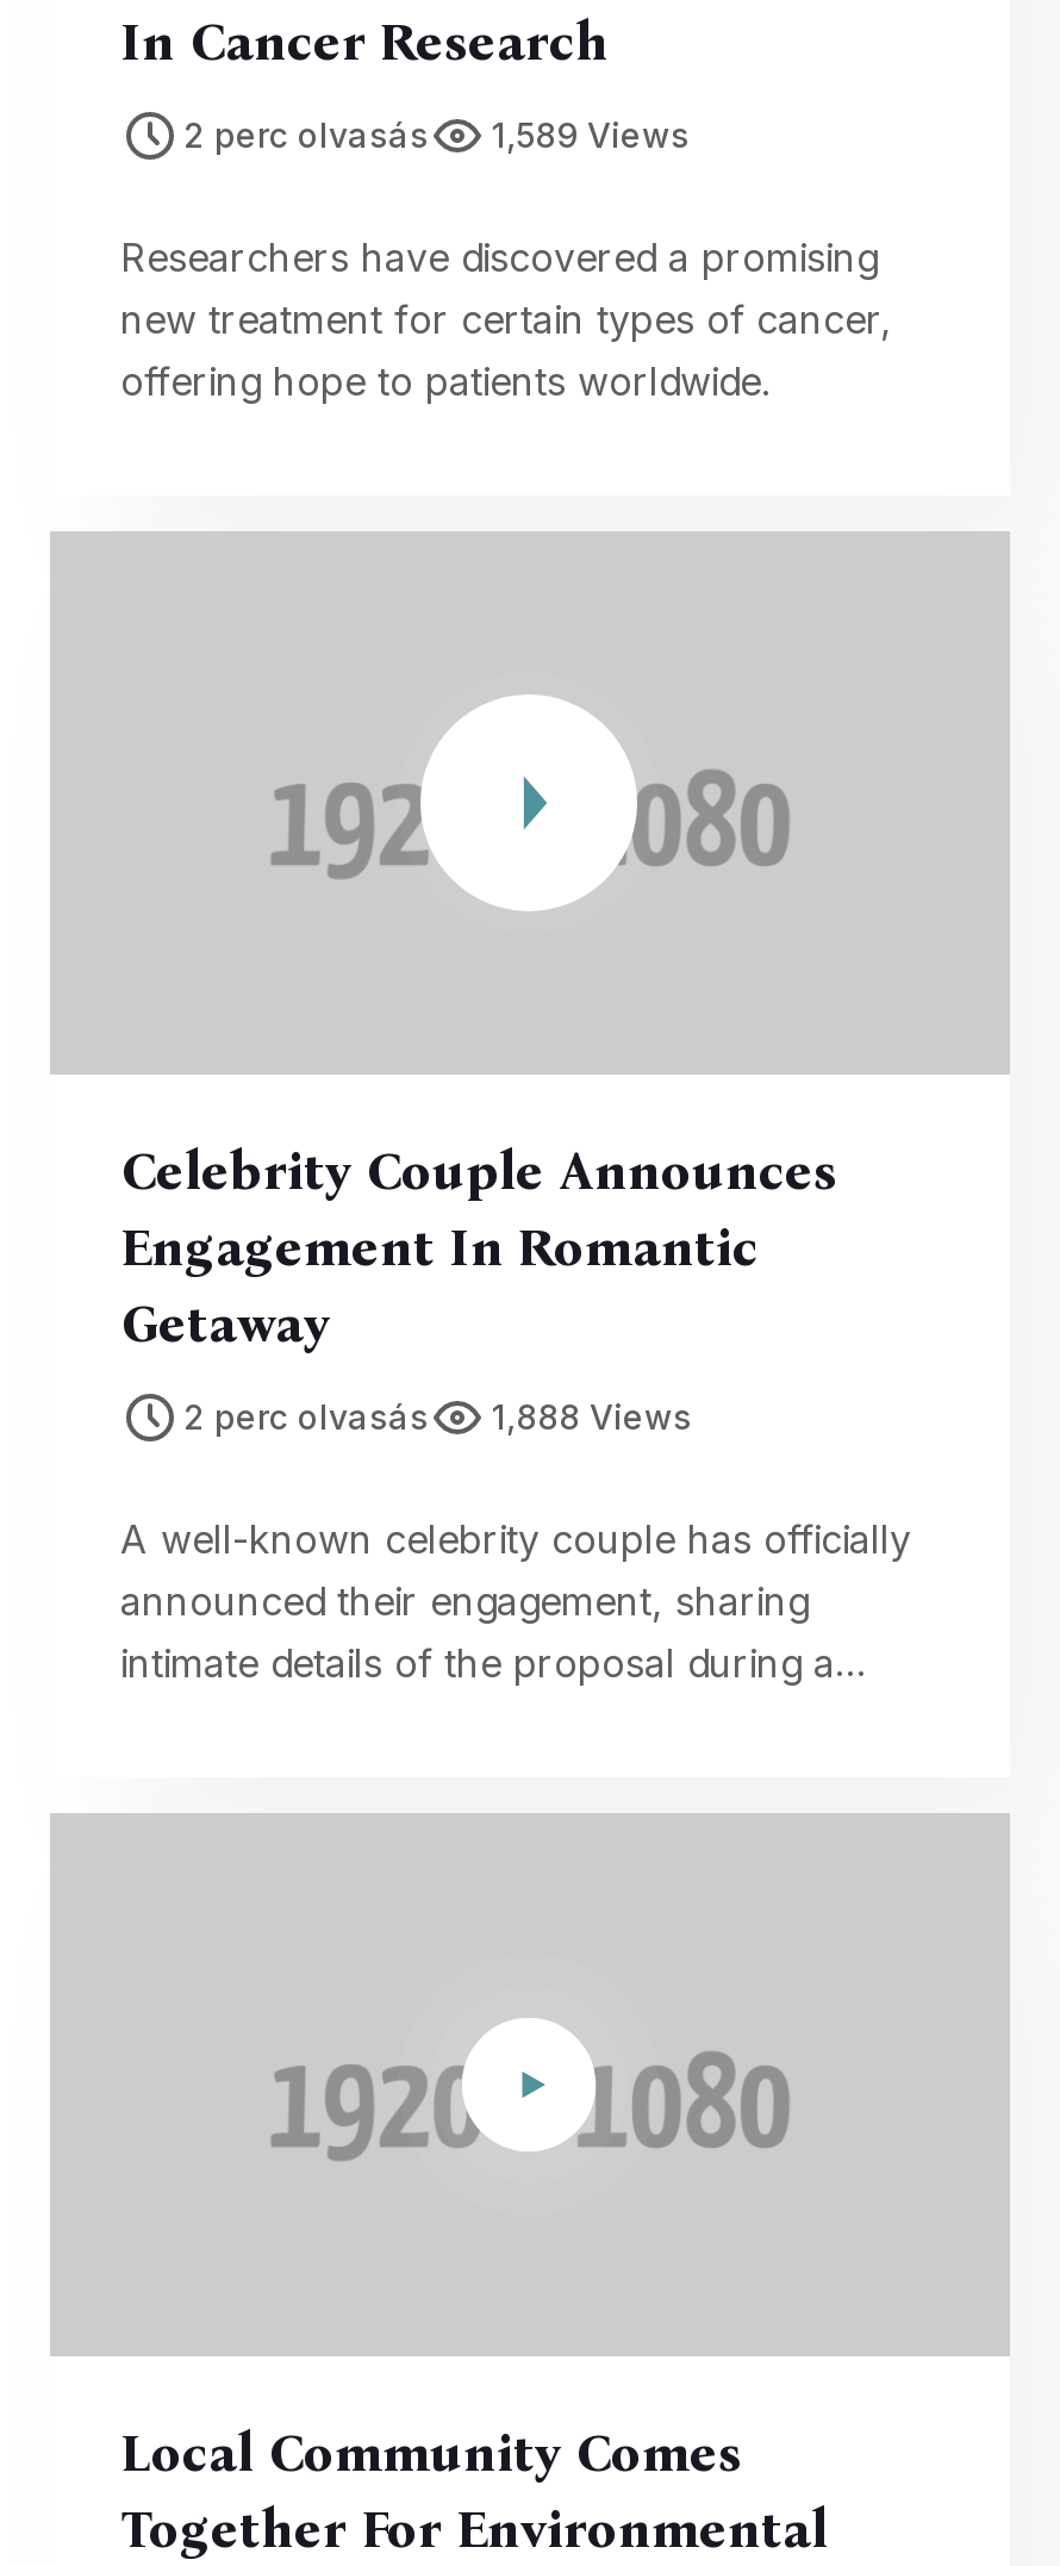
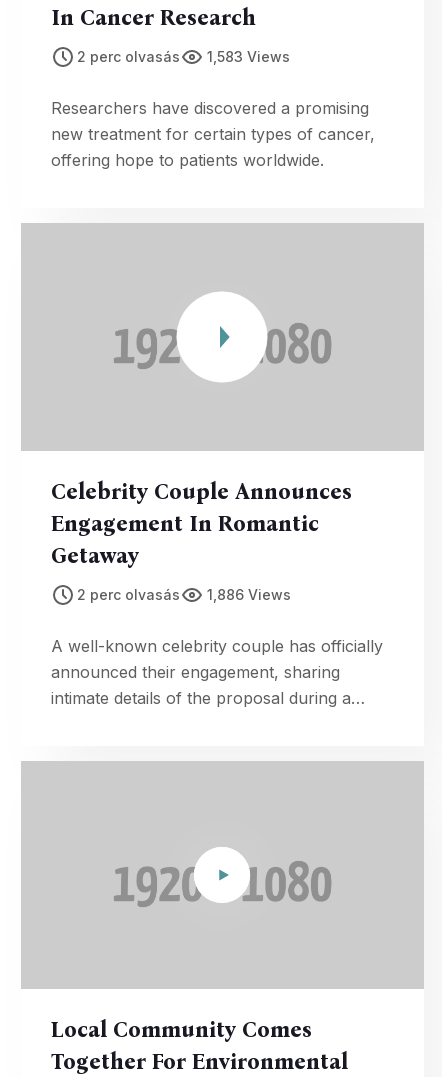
- 2 perc olvasás 1,589 Views
+ 2 perc olvasás 1,583 Views

- 2 perc olvasás 1,888 Views
+ 2 perc olvasás 1,886 Views
